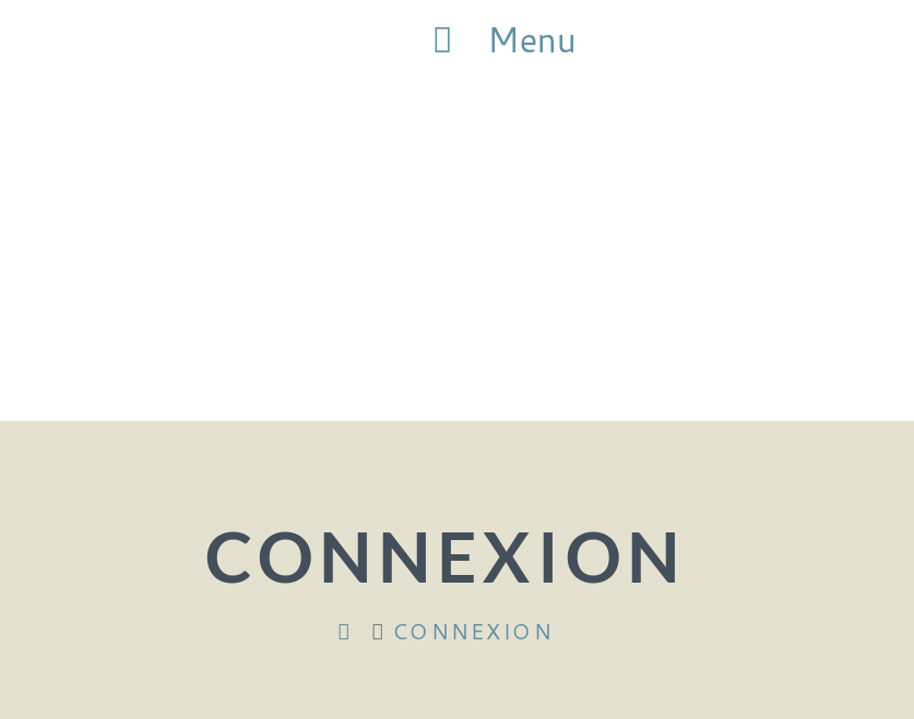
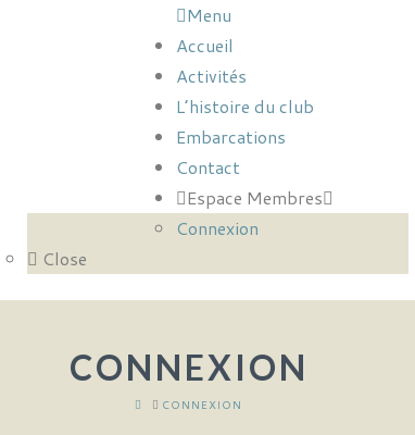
+ Accueil
+ Activités
+ L’histoire du club
+ Embarcations
+ Contact
+ Espace Membres
+ Connexion
+ Close
